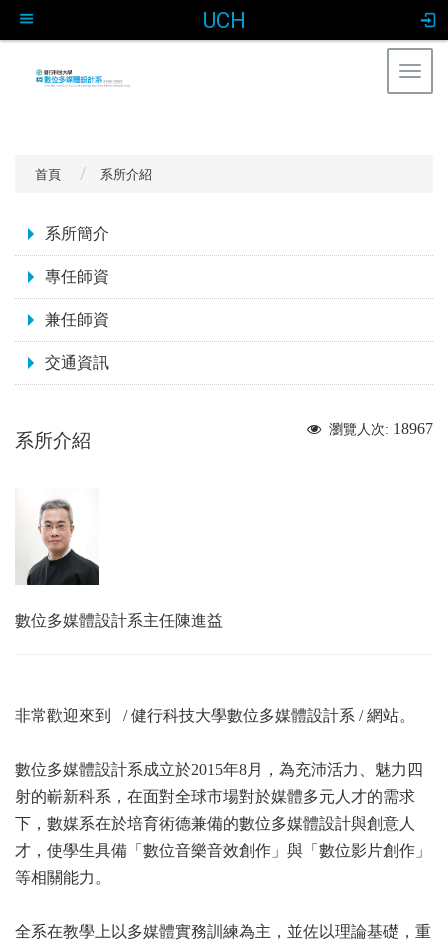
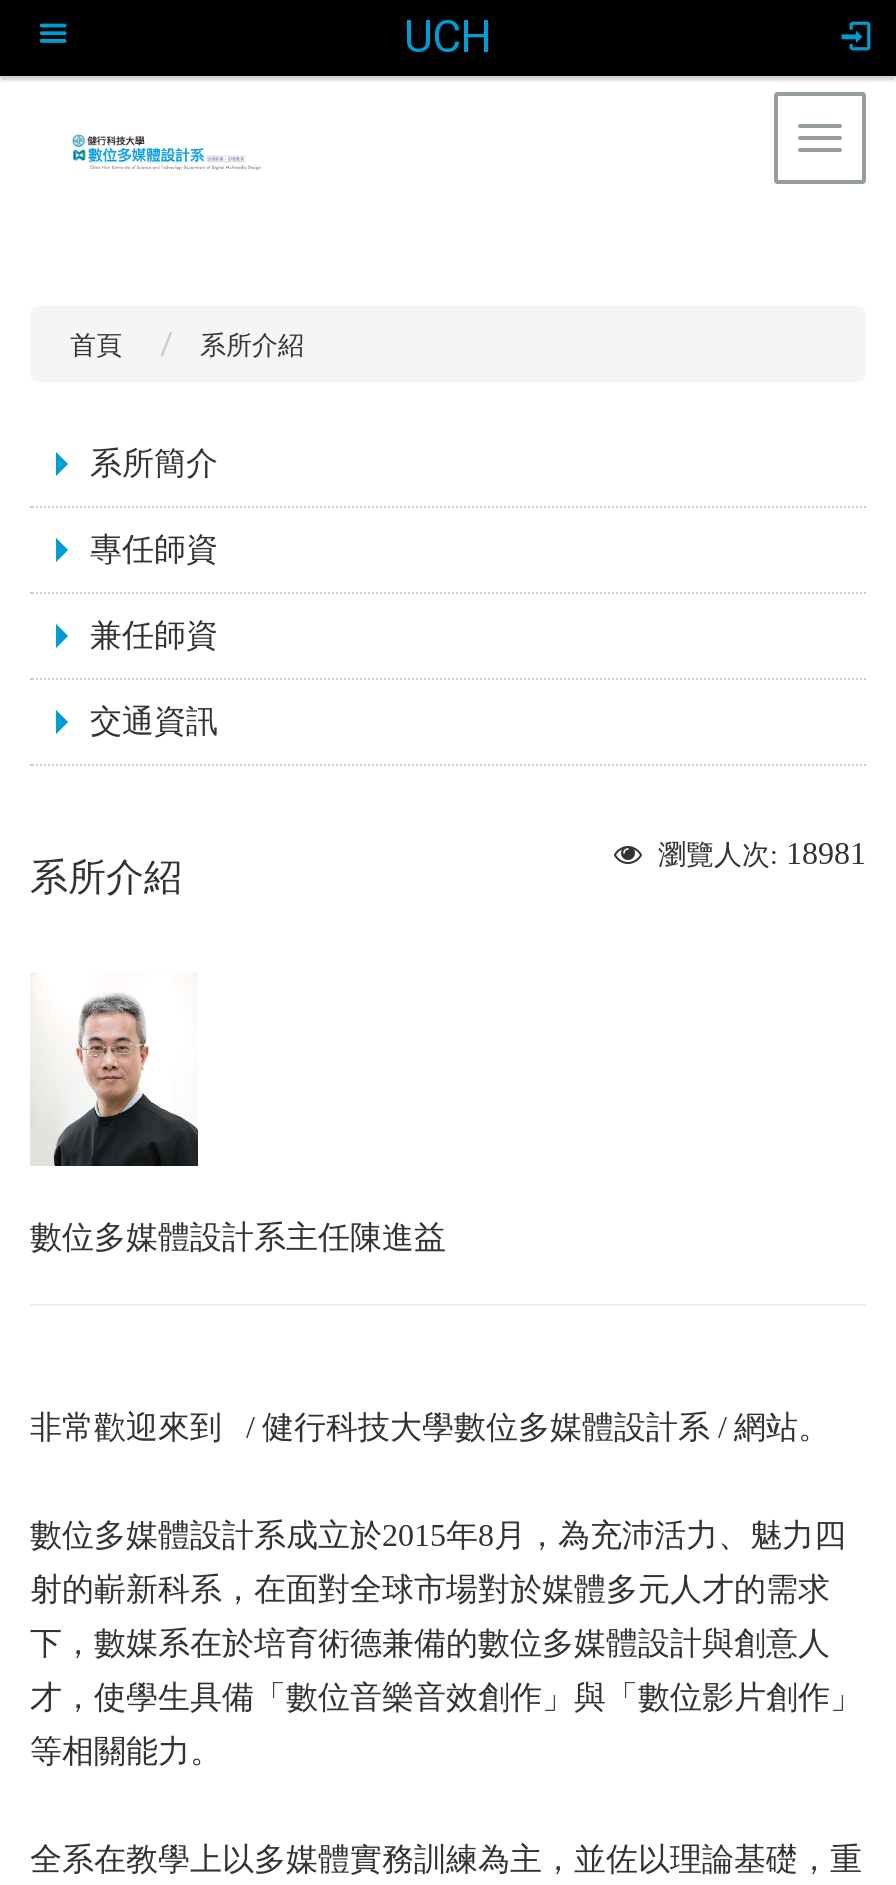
- 瀏覽人次: 18967
+ 瀏覽人次: 18981
